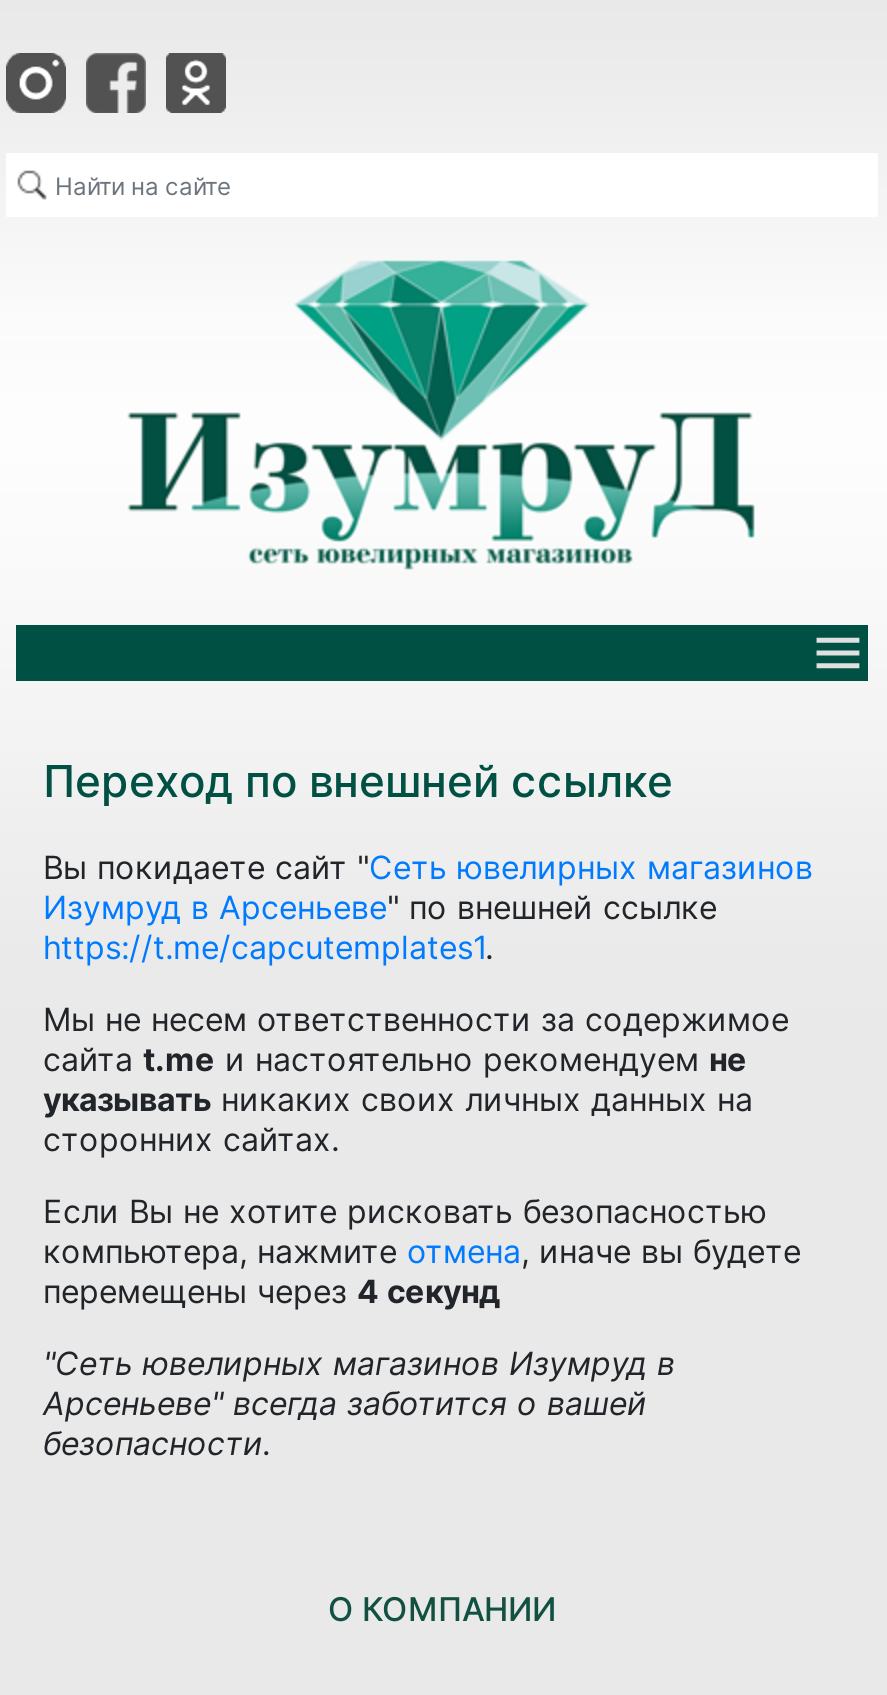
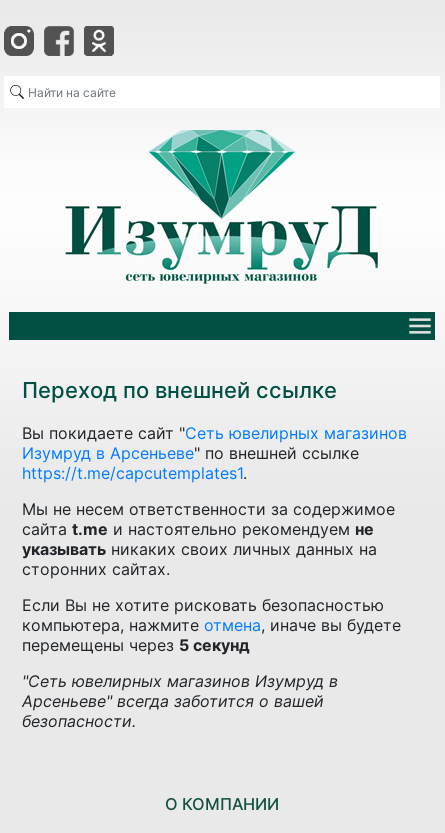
- перемещены через 4 секунд
+ перемещены через 5 секунд
